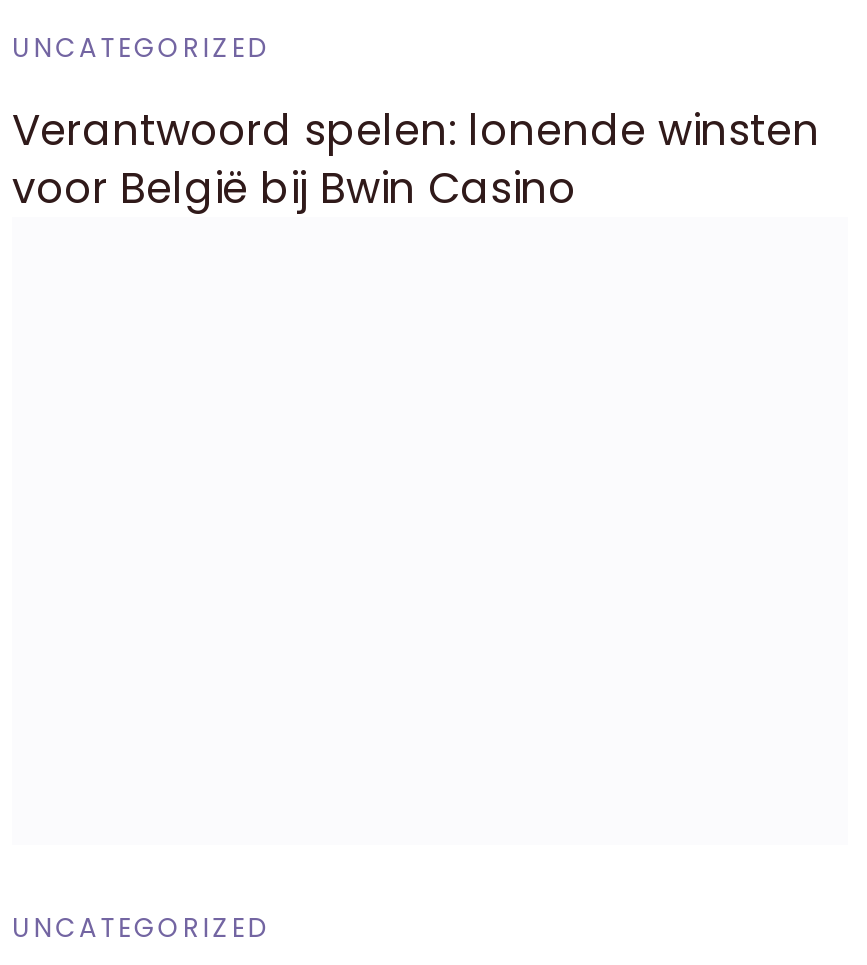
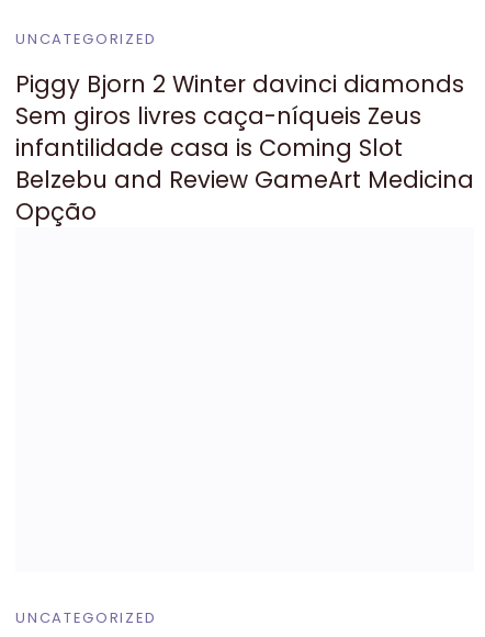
- Verantwoord spelen: lonende winsten
- voor België bij Bwin Casino
+ Piggy Bjorn 2 Winter davinci diamonds
+ Sem giros livres caça-níqueis Zeus
+ infantilidade casa is Coming Slot
+ Belzebu and Review GameArt Medicina
+ Opção
